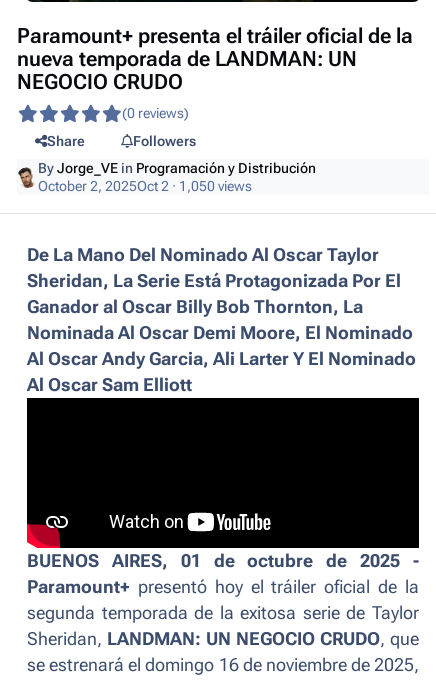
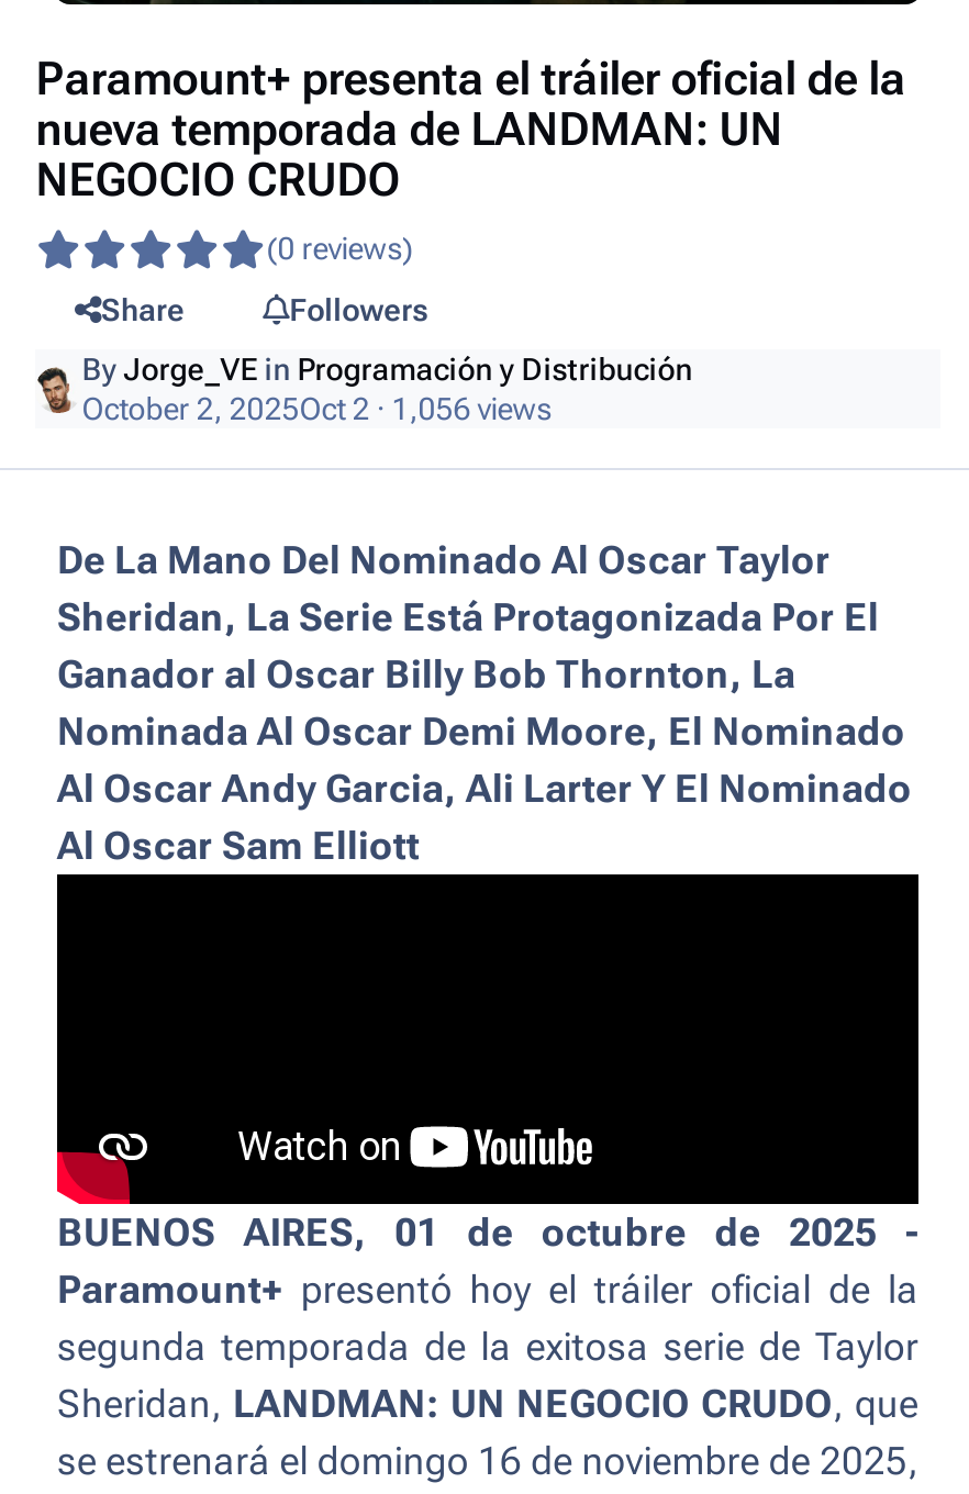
- October 2, 2025Oct 2 · 1,050 views
+ October 2, 2025Oct 2 · 1,056 views
